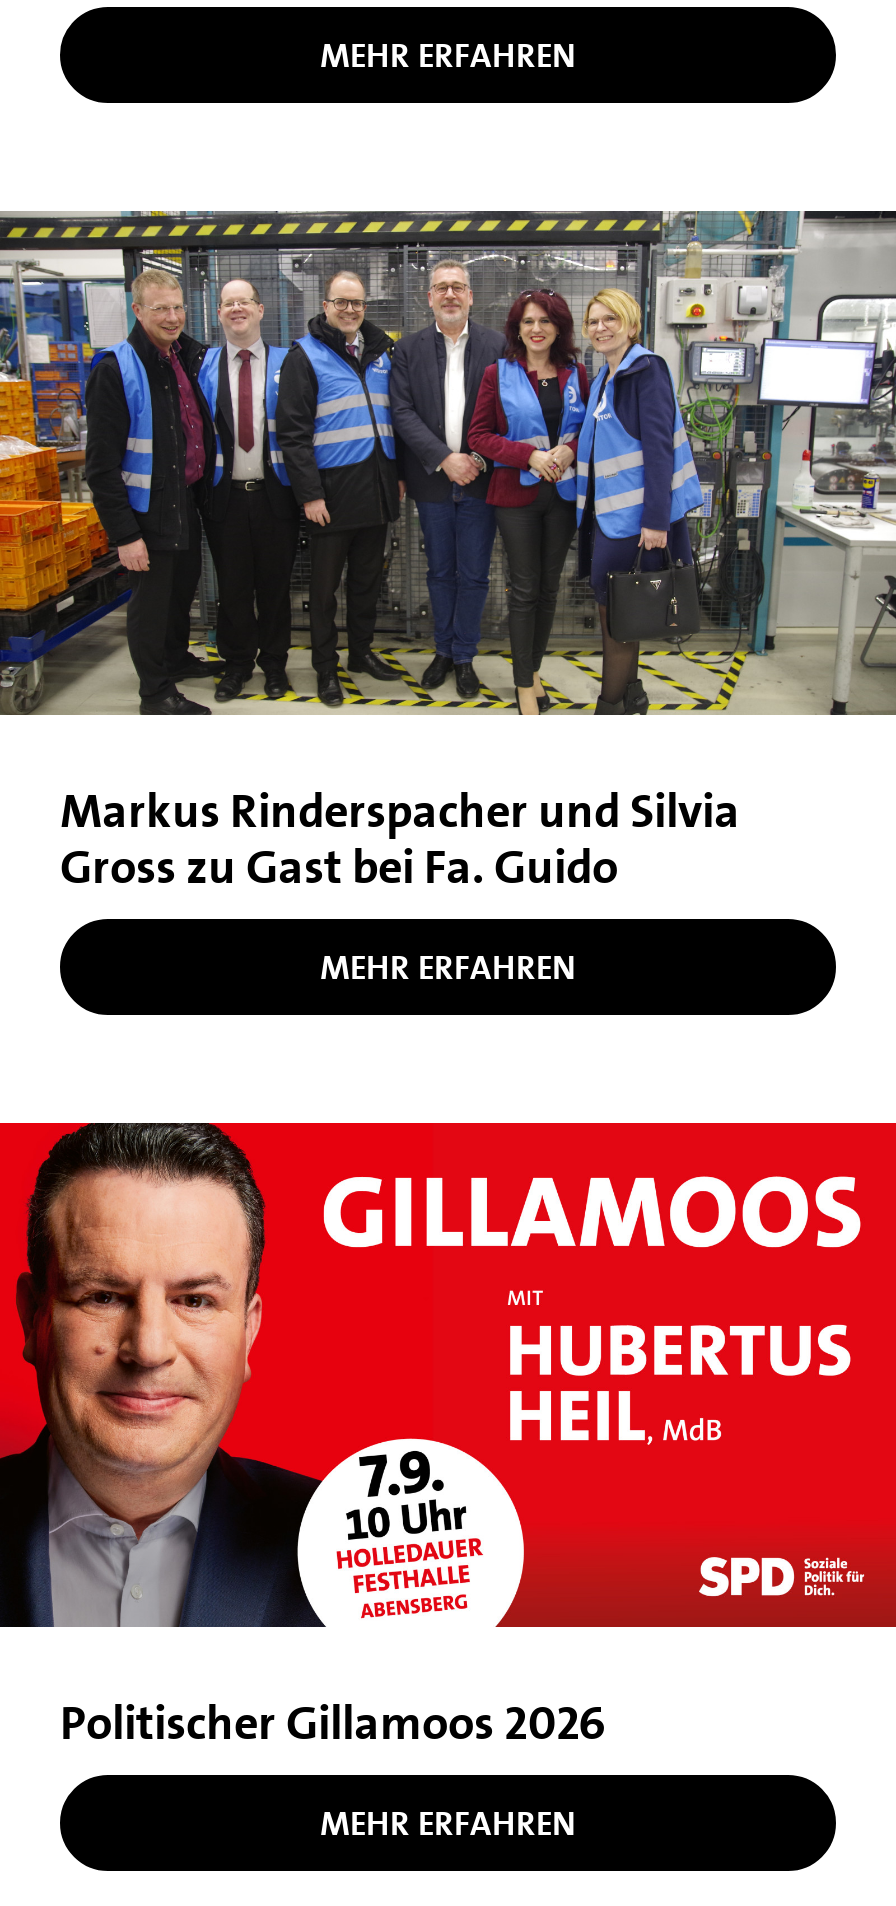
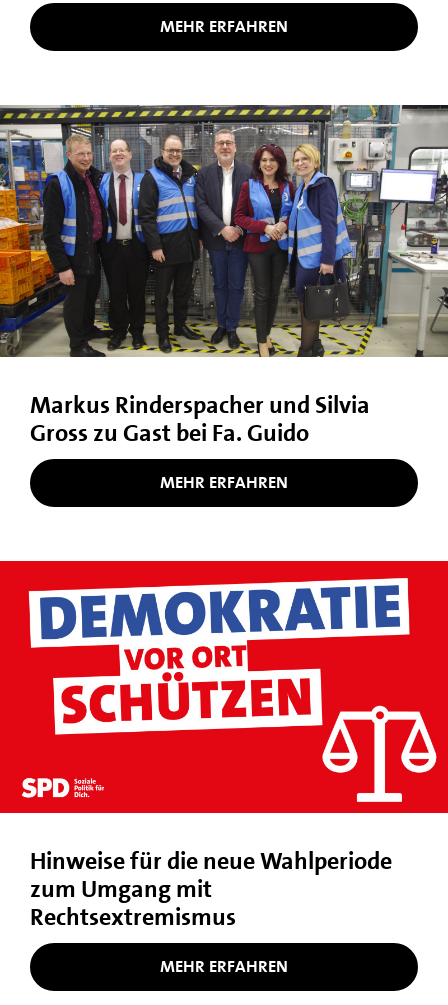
- [image]
- Politischer Gillamoos 2026
+ [image]
+ Hinweise für die neue Wahlperiode
+ zum Umgang mit
+ Rechtsextremismus
